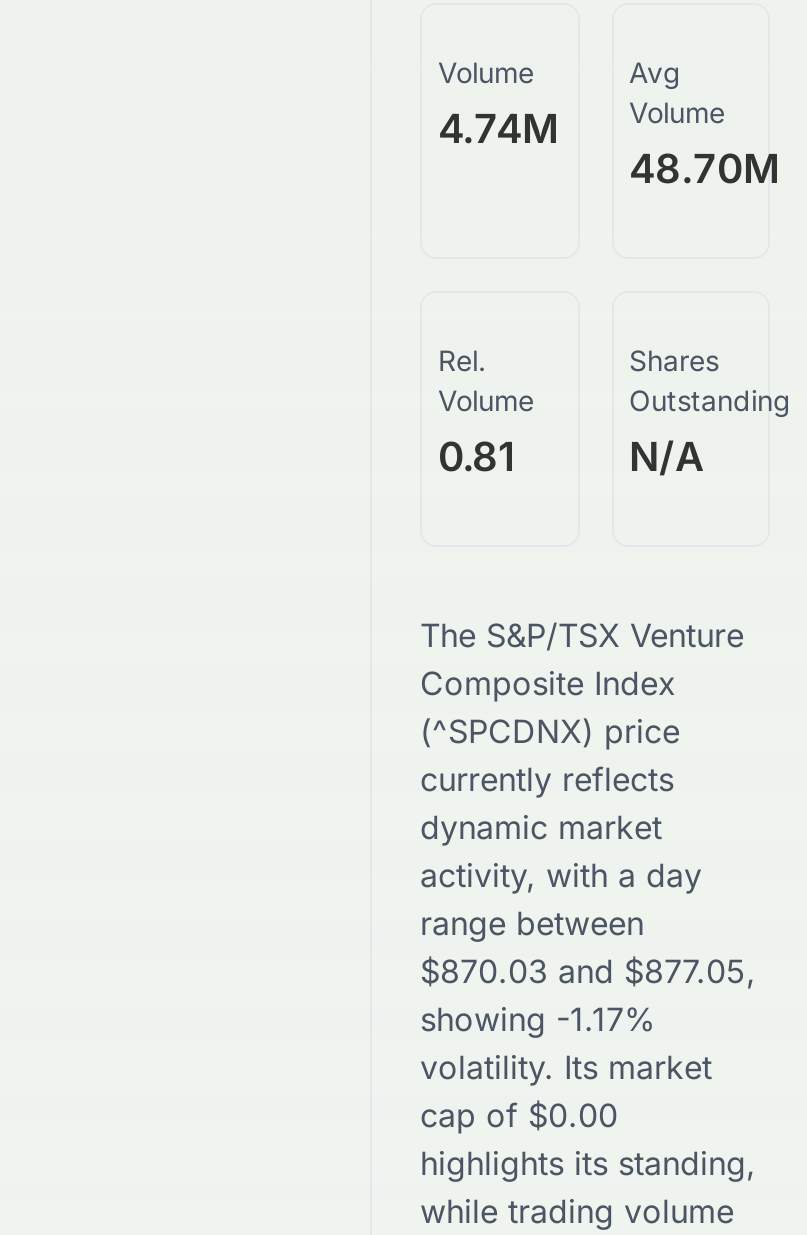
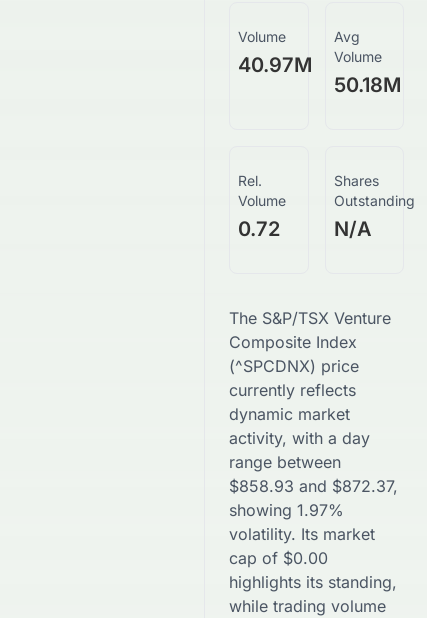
- 4.74M
+ 40.97M

- 48.70M
+ 50.18M

- 0.81
+ 0.72

- $870.03 and $877.05,
+ $858.93 and $872.37,

- showing -1.17%
+ showing 1.97%
